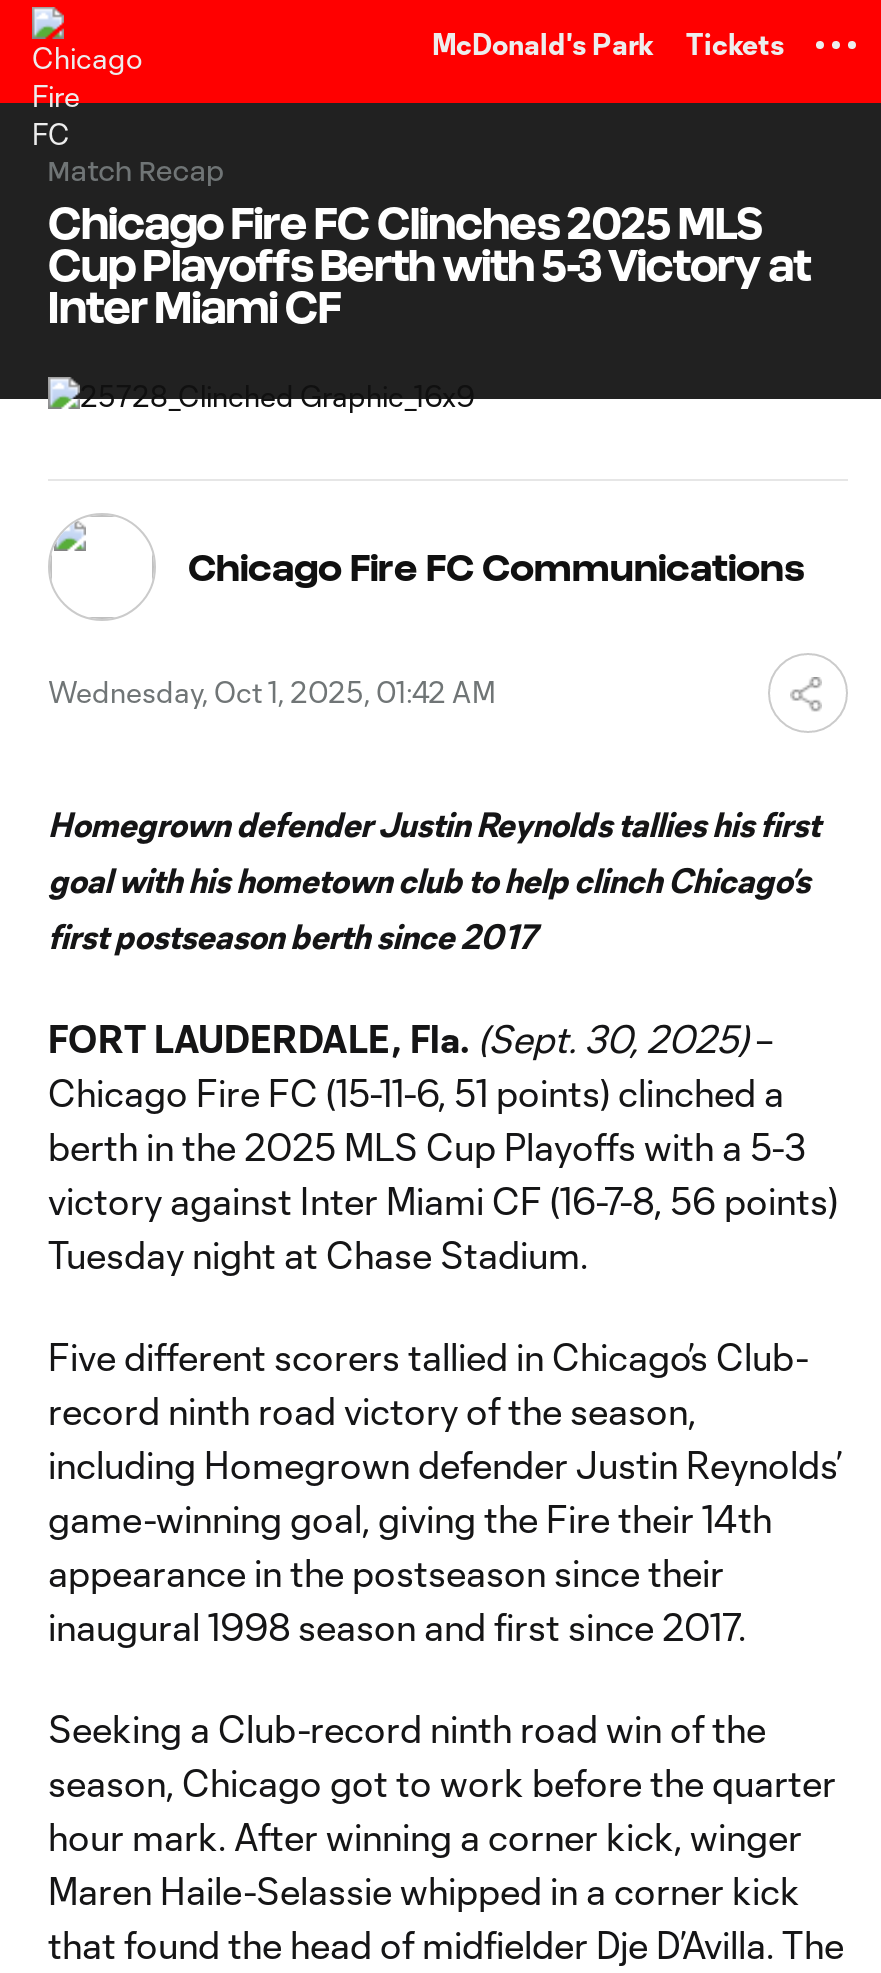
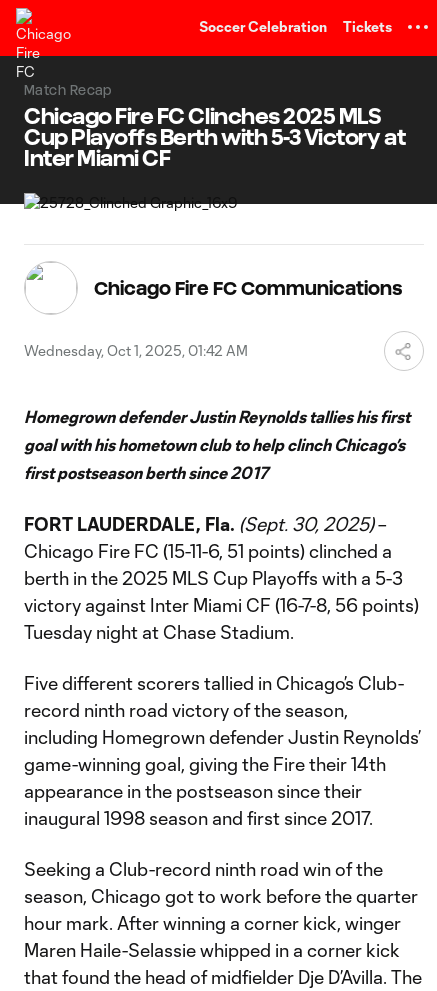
- McDonald's Park
+ Soccer Celebration
